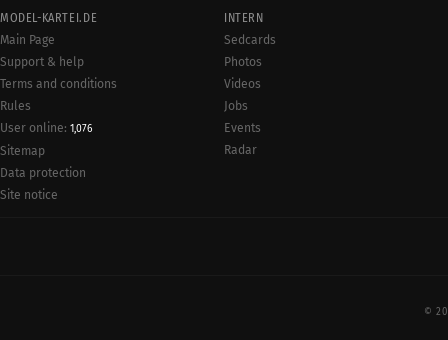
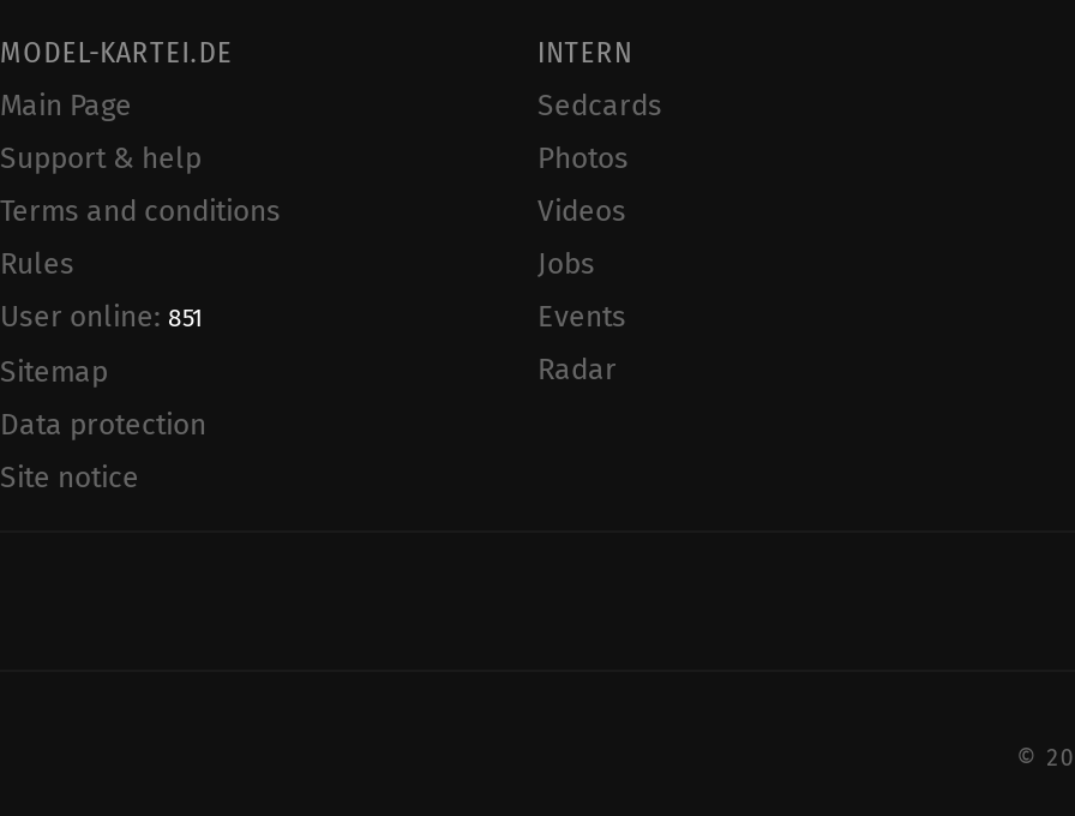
- User online: 1,076
+ User online: 851
